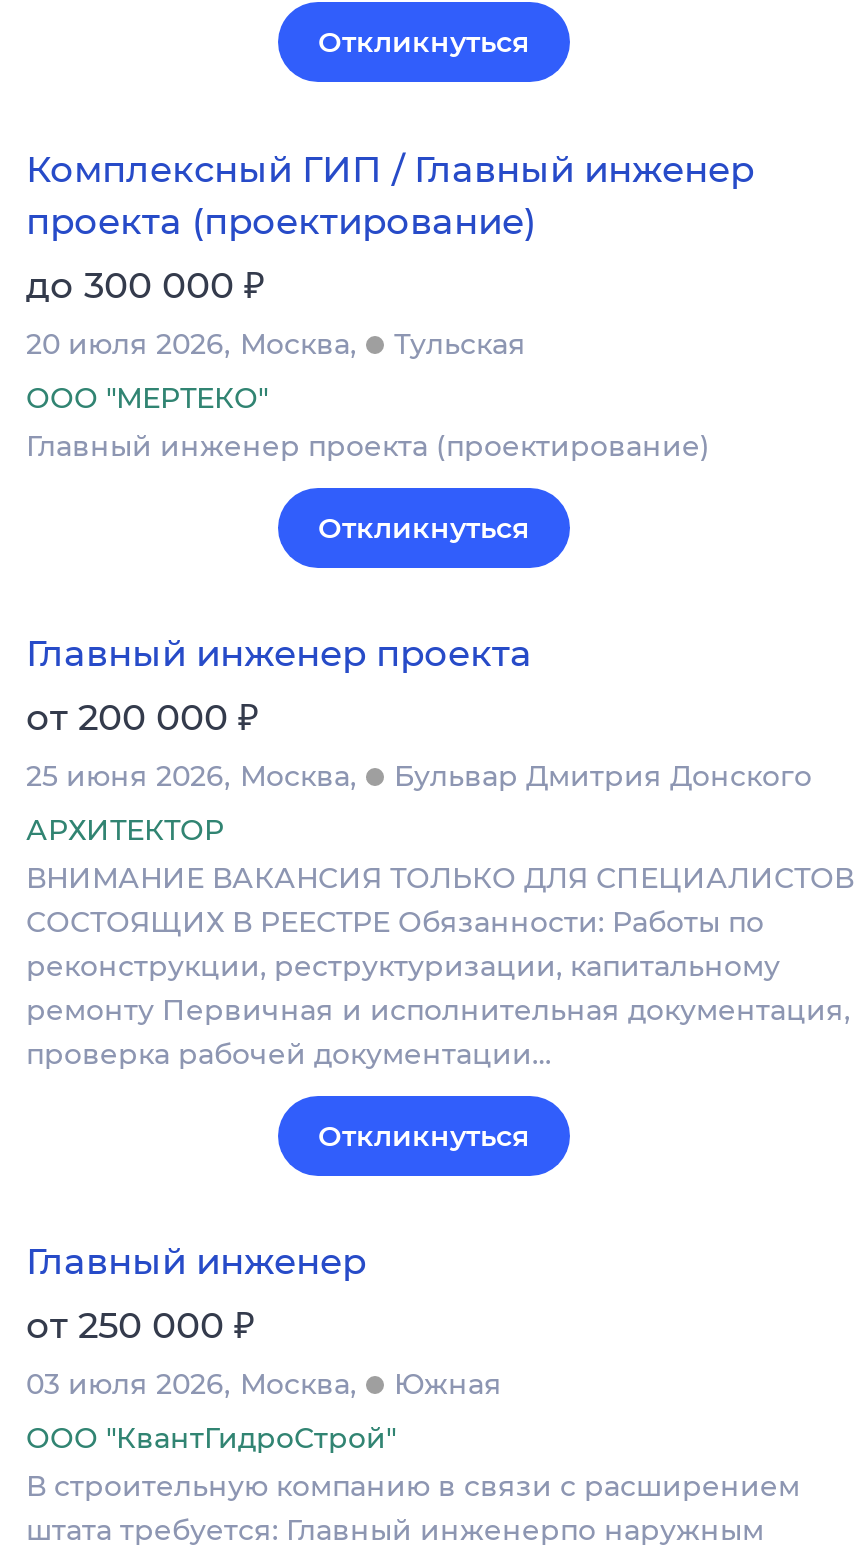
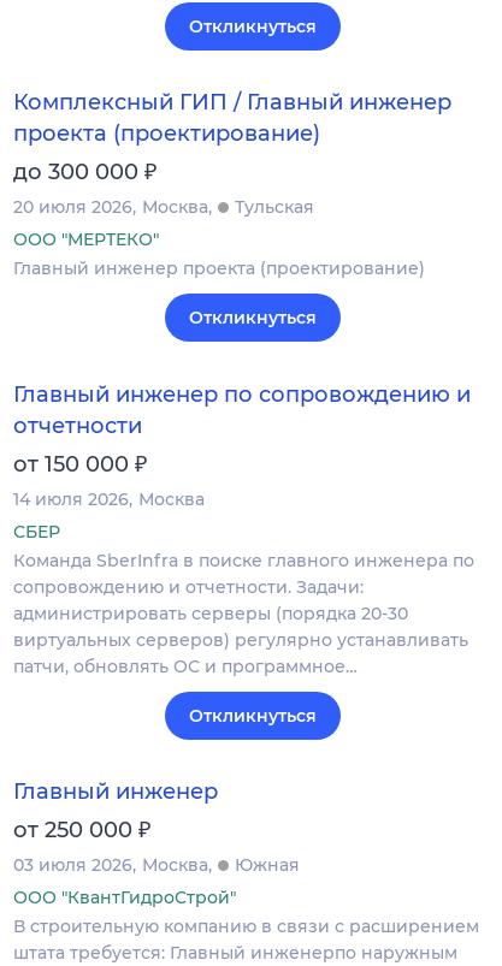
- Главный инженер проекта
- от 200 000 ₽
- 25 июня 2026 Москва
- Бульвар Дмитрия Донского
+ Главный инженер по сопровождению и
+ отчетности
+ от 150 000 ₽
+ 14 июля 2026 Москва

- АРХИТЕКТОР
- ВНИМАНИЕ ВАКАНСИЯ ТОЛЬКО ДЛЯ СПЕЦИАЛИСТОВ
- СОСТОЯЩИХ В РЕЕСТРЕ Обязанности: Работы по
- реконструкции, реструктуризации, капитальному
- ремонту Первичная и исполнительная документация,
- проверка рабочей документации…
+ СБЕР
+ Команда SberInfra в поиске главного инженера по
+ сопровождению и отчетности. Задачи:
+ администрировать серверы (порядка 20-30
+ виртуальных серверов) регулярно устанавливать
+ патчи, обновлять ОС и программное…
